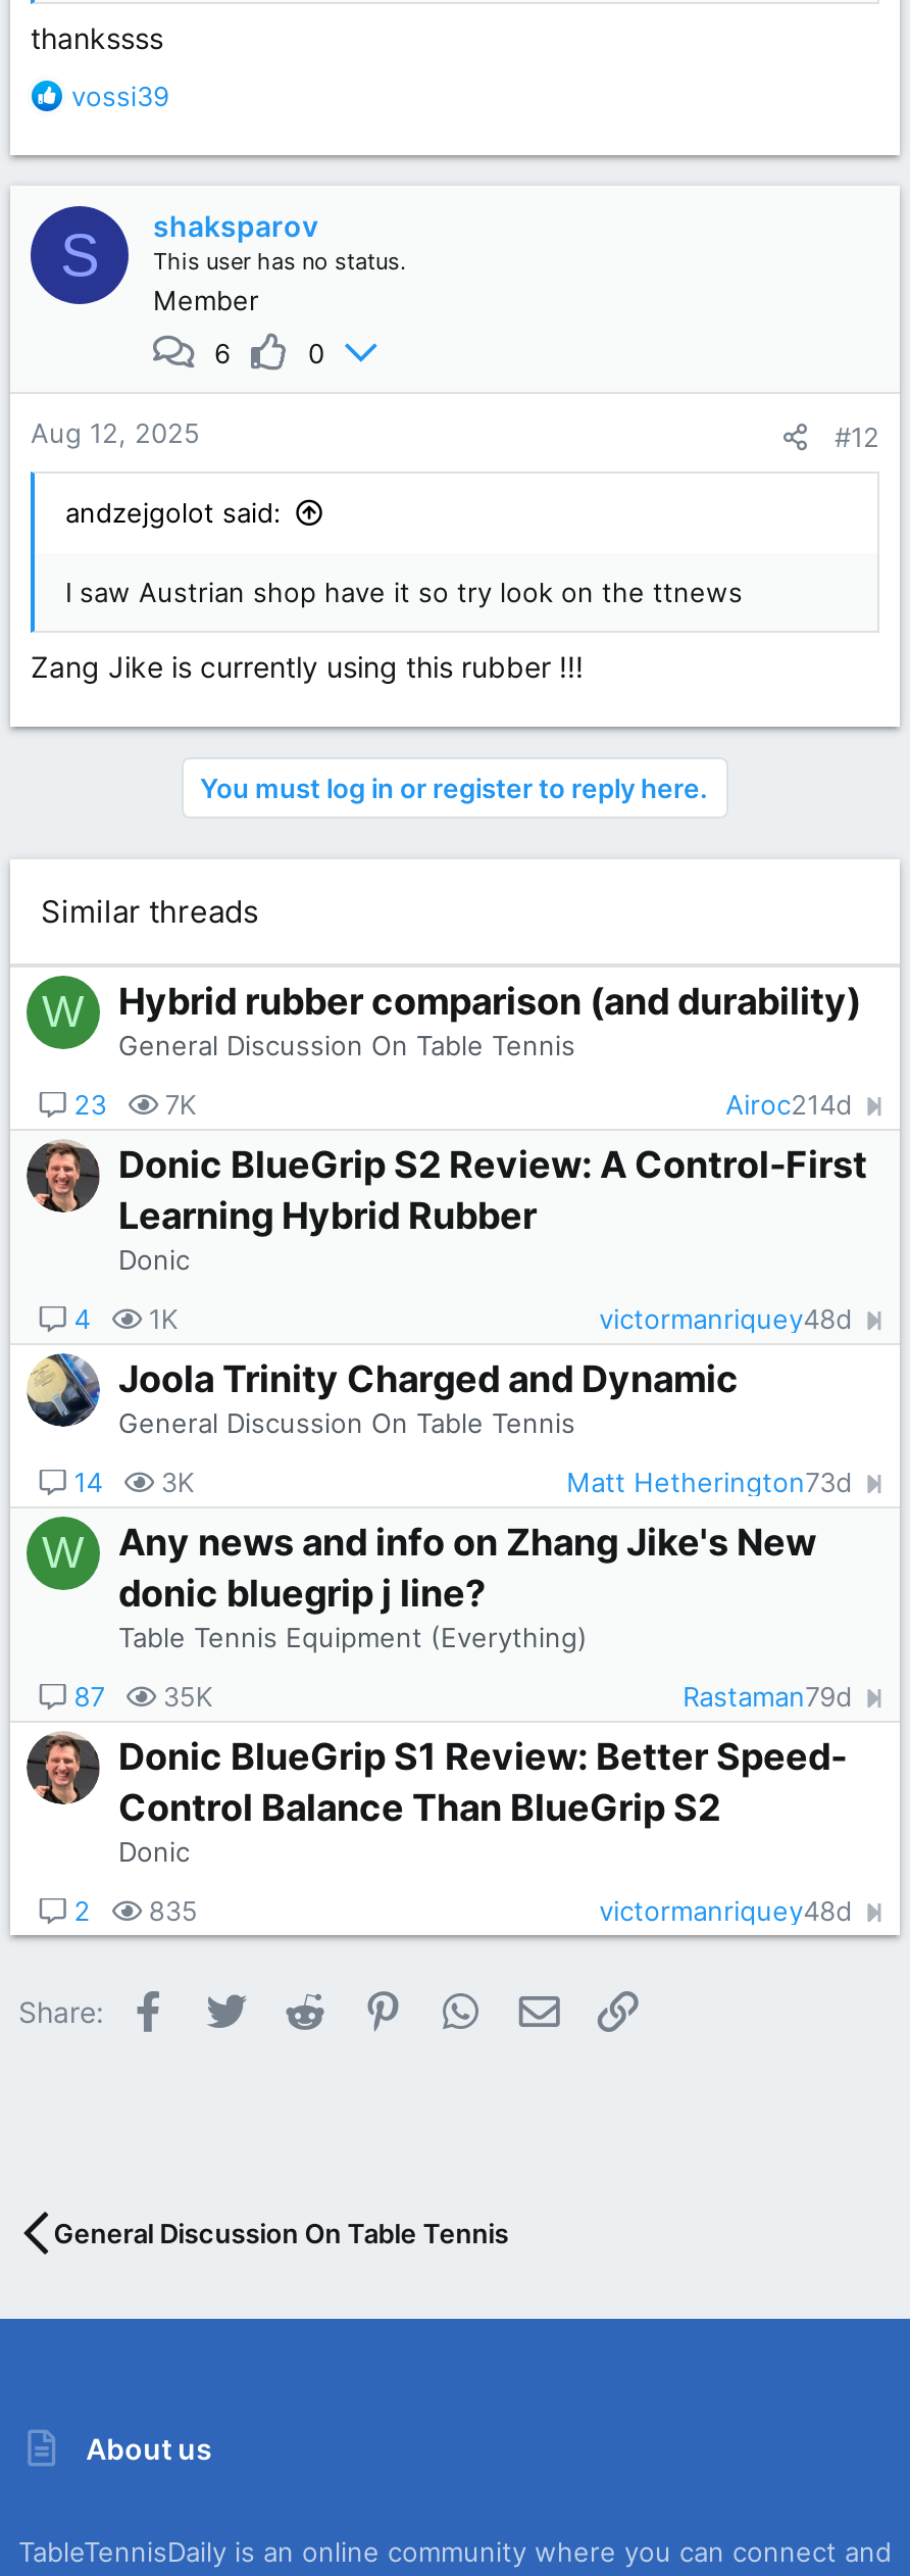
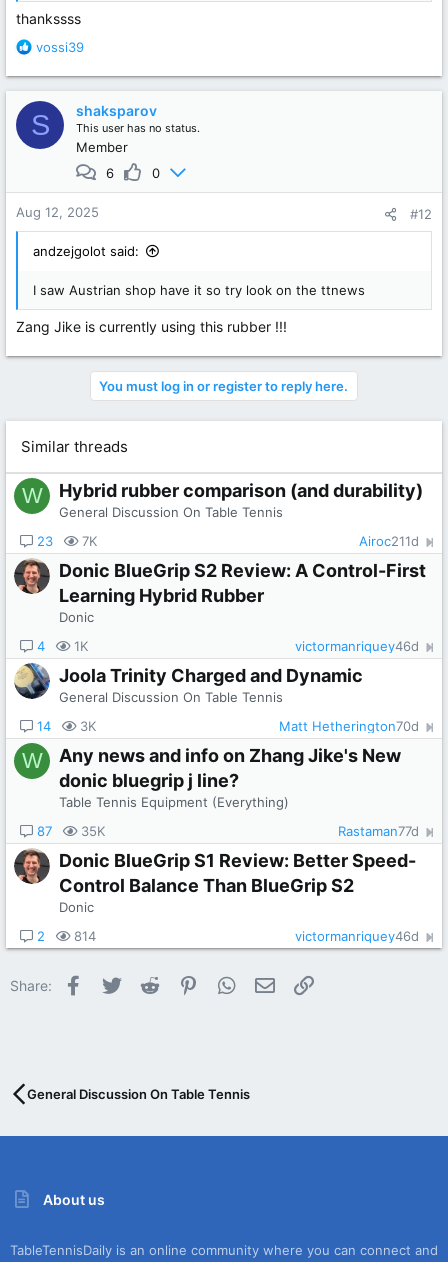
- Airoc214d
+ Airoc211d

- victormanriquey48d
+ victormanriquey46d

- Matt Hetherington73d
+ Matt Hetherington70d

- Rastaman79d
+ Rastaman77d

- 2 835
+ 2 814

- victormanriquey48d
+ victormanriquey46d
